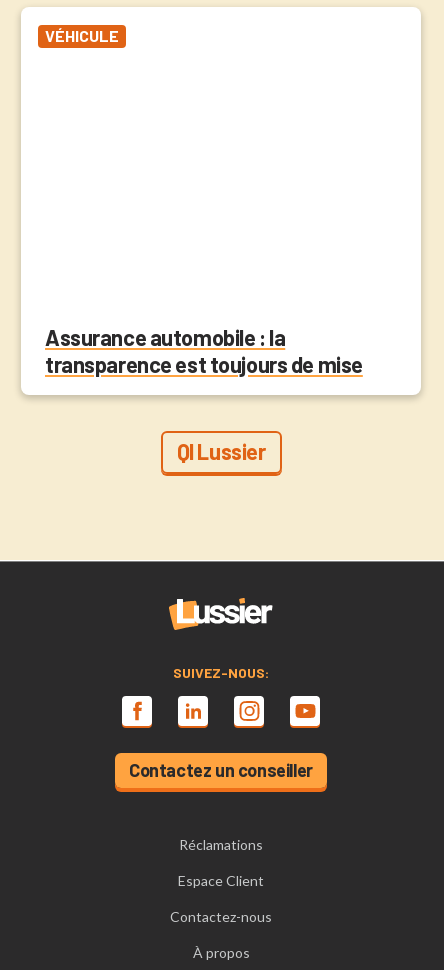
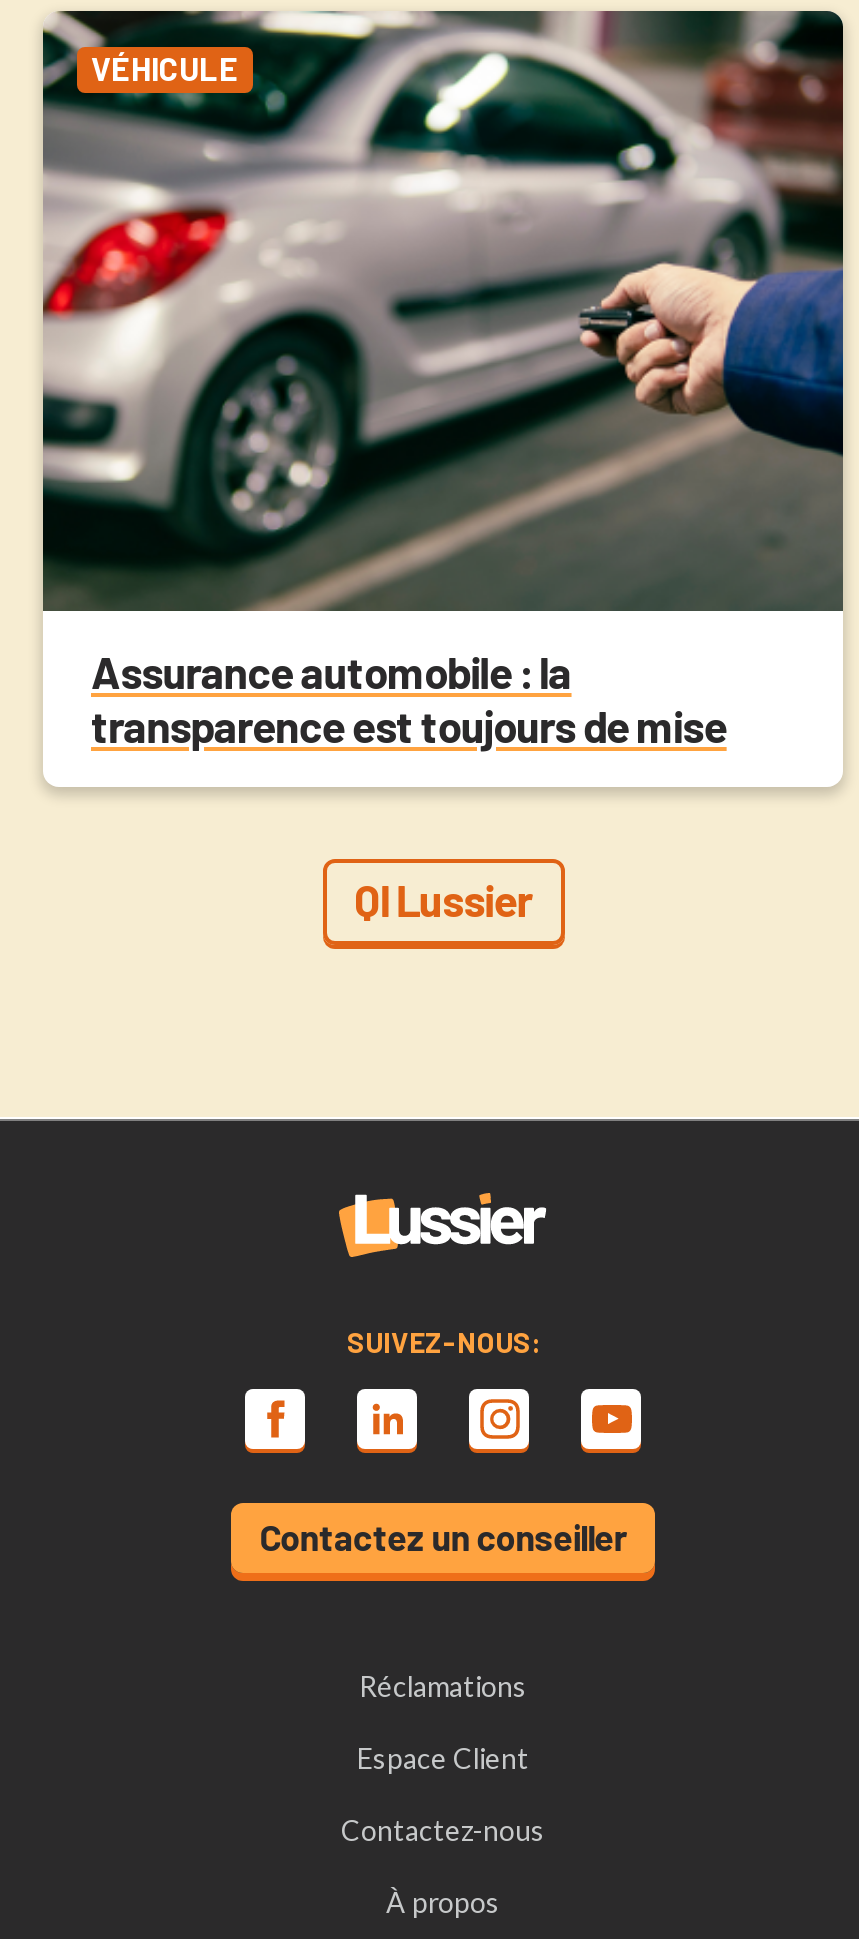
+ [image]
